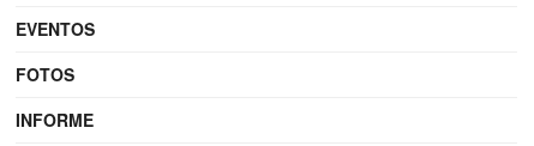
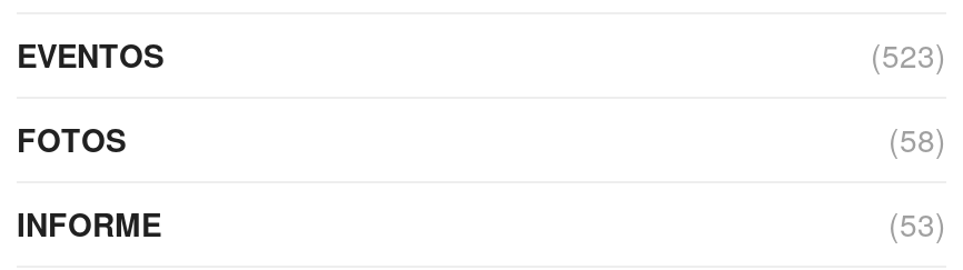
+ (523)

+ (58)

+ (53)
